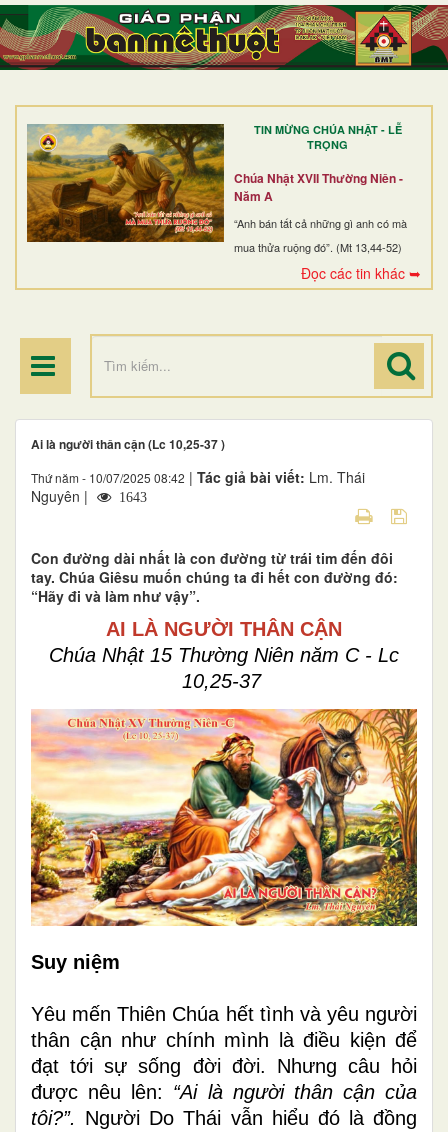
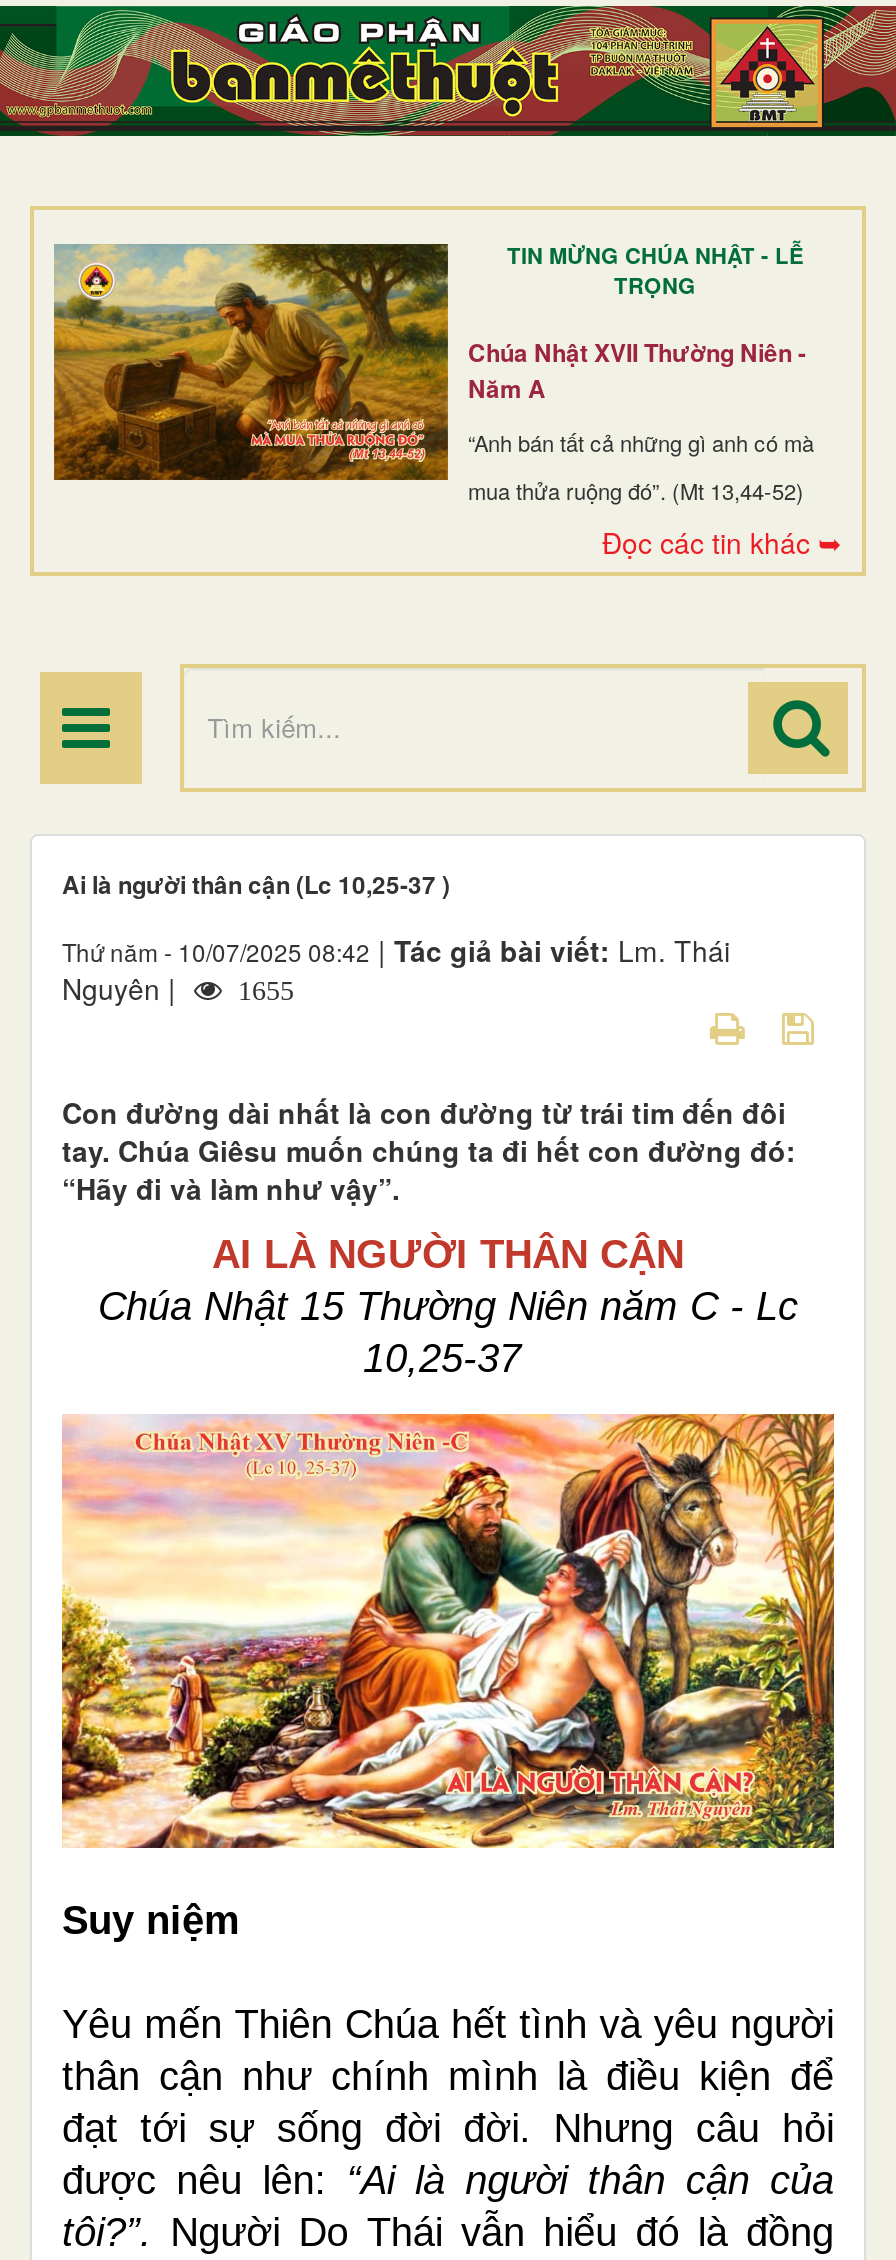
- 1643
+ 1655
